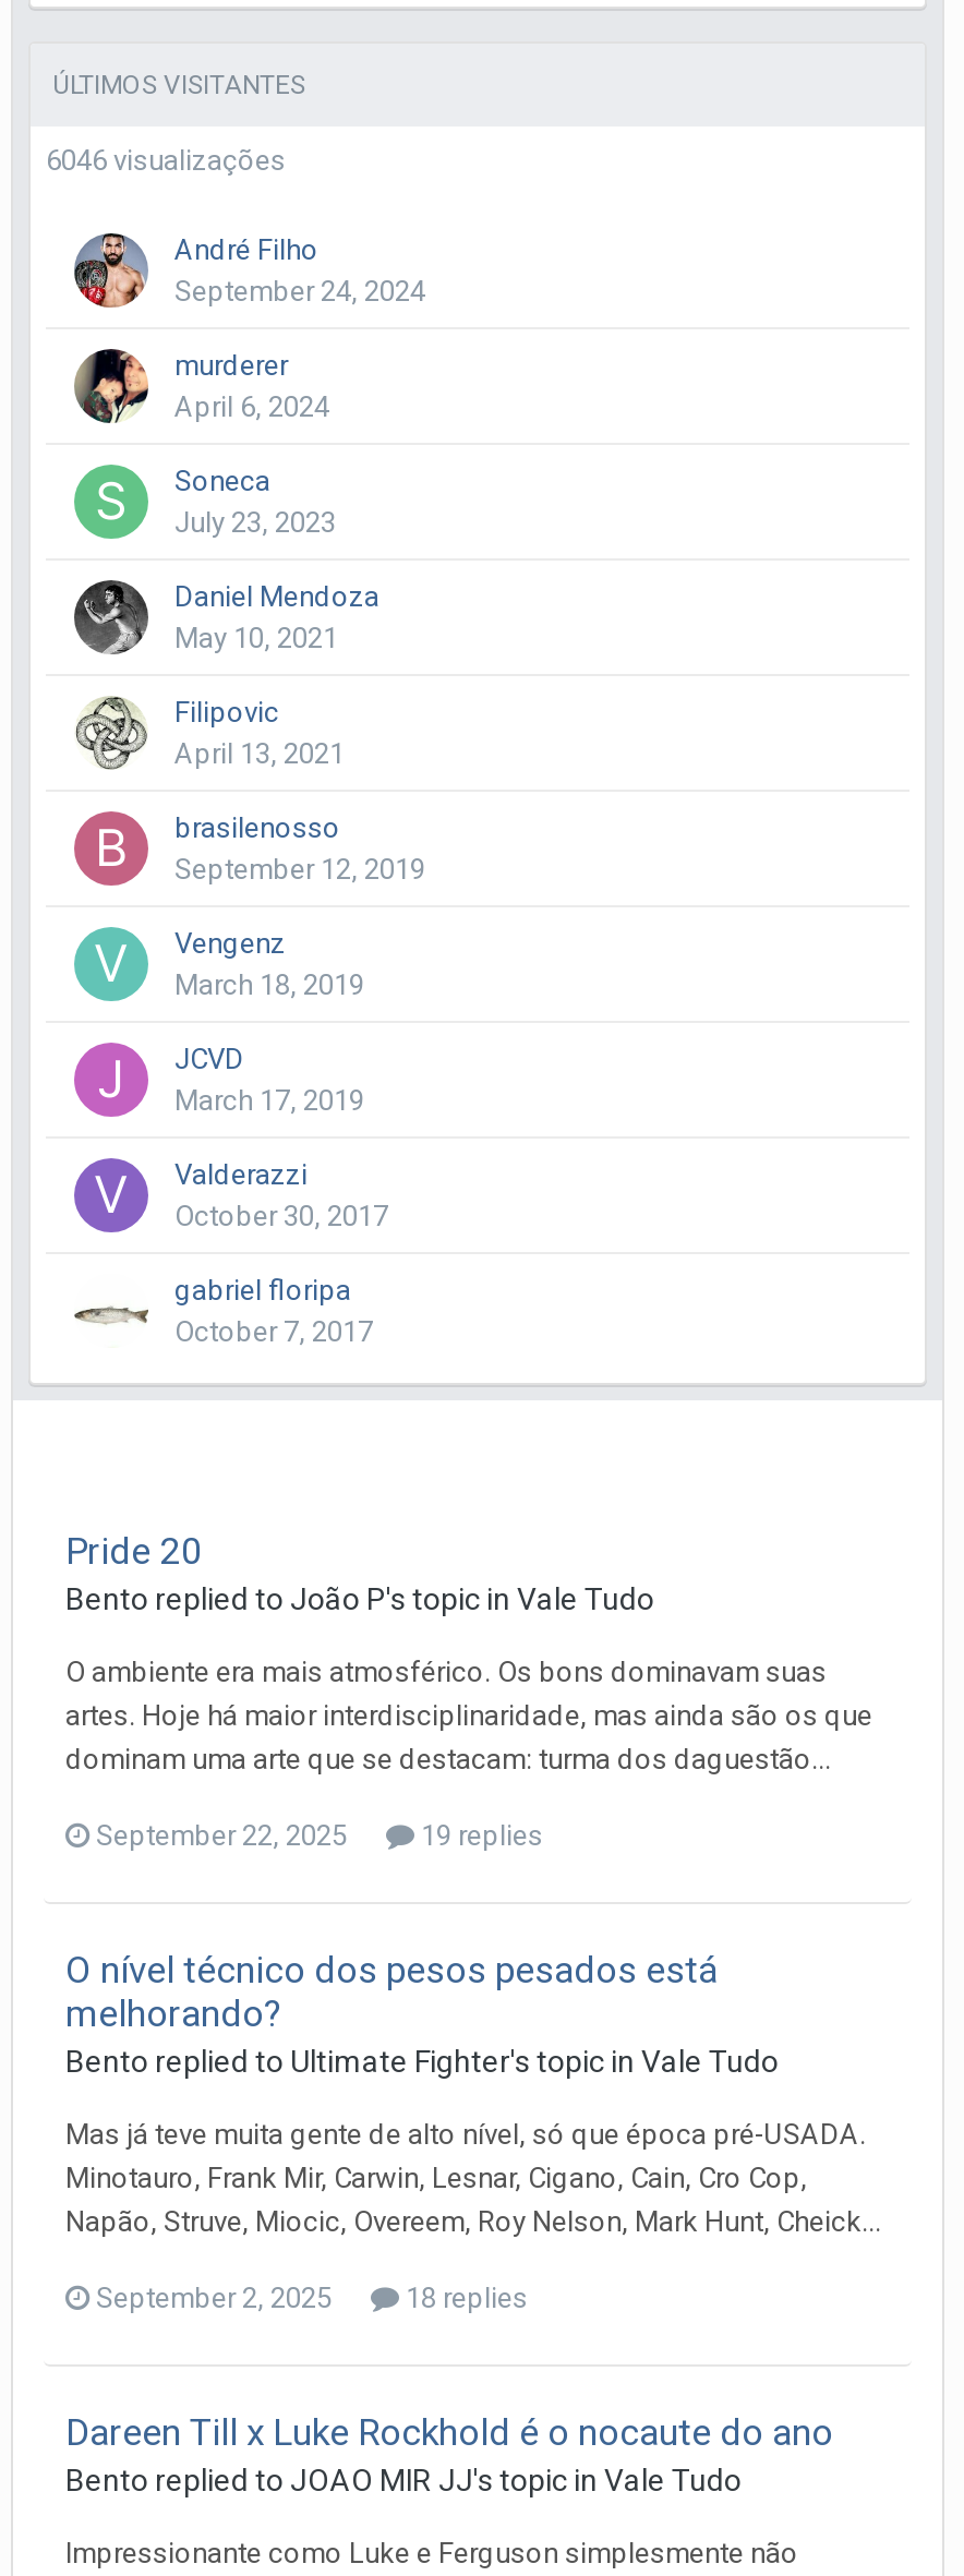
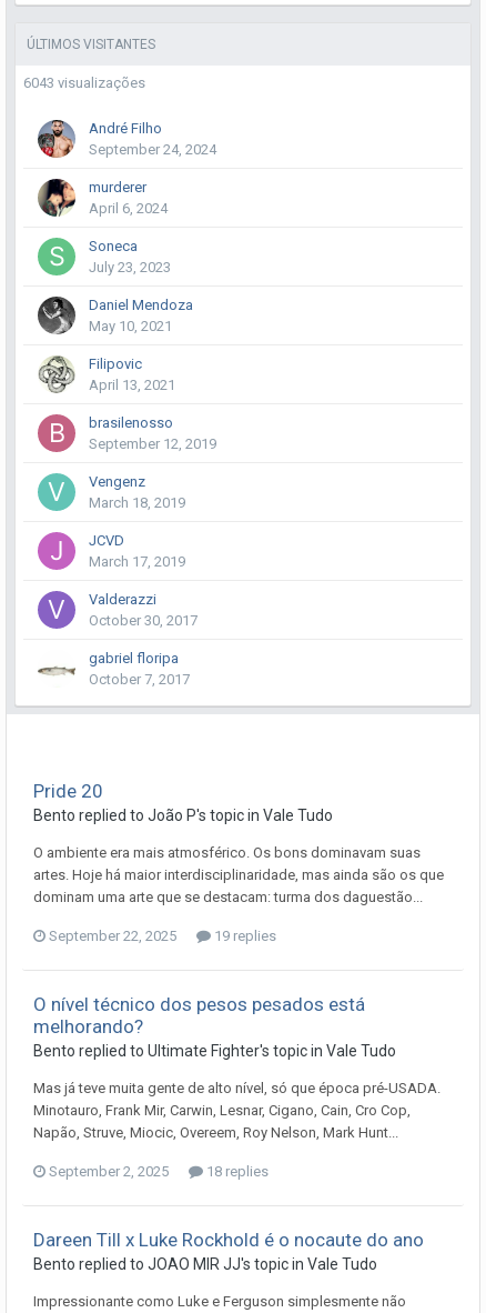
- 6046 visualizações
+ 6043 visualizações

- Napão, Struve, Miocic, Overeem, Roy Nelson, Mark Hunt, Cheick...
+ Napão, Struve, Miocic, Overeem, Roy Nelson, Mark Hunt...
